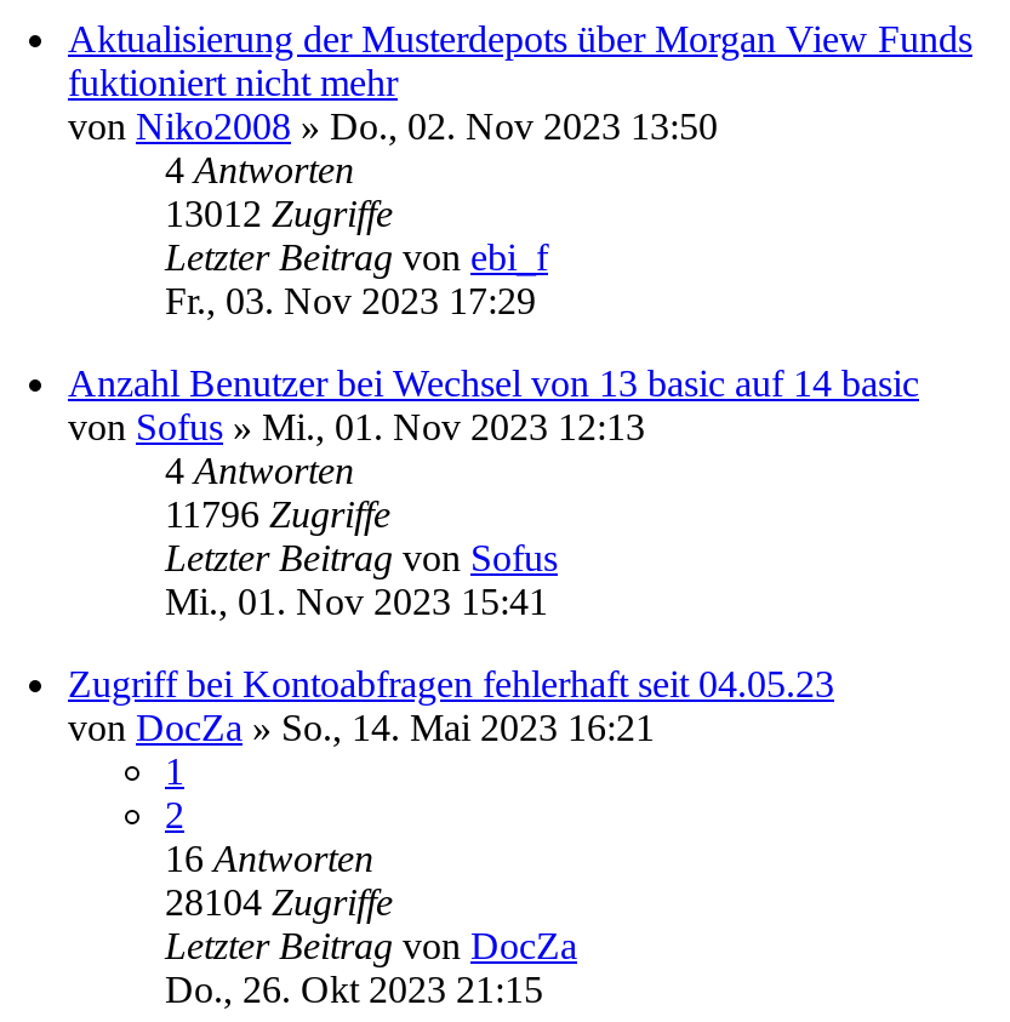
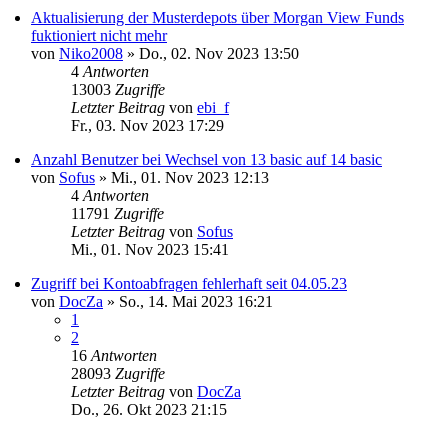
- 13012 Zugriffe
+ 13003 Zugriffe

- 11796 Zugriffe
+ 11791 Zugriffe

- 28104 Zugriffe
+ 28093 Zugriffe
